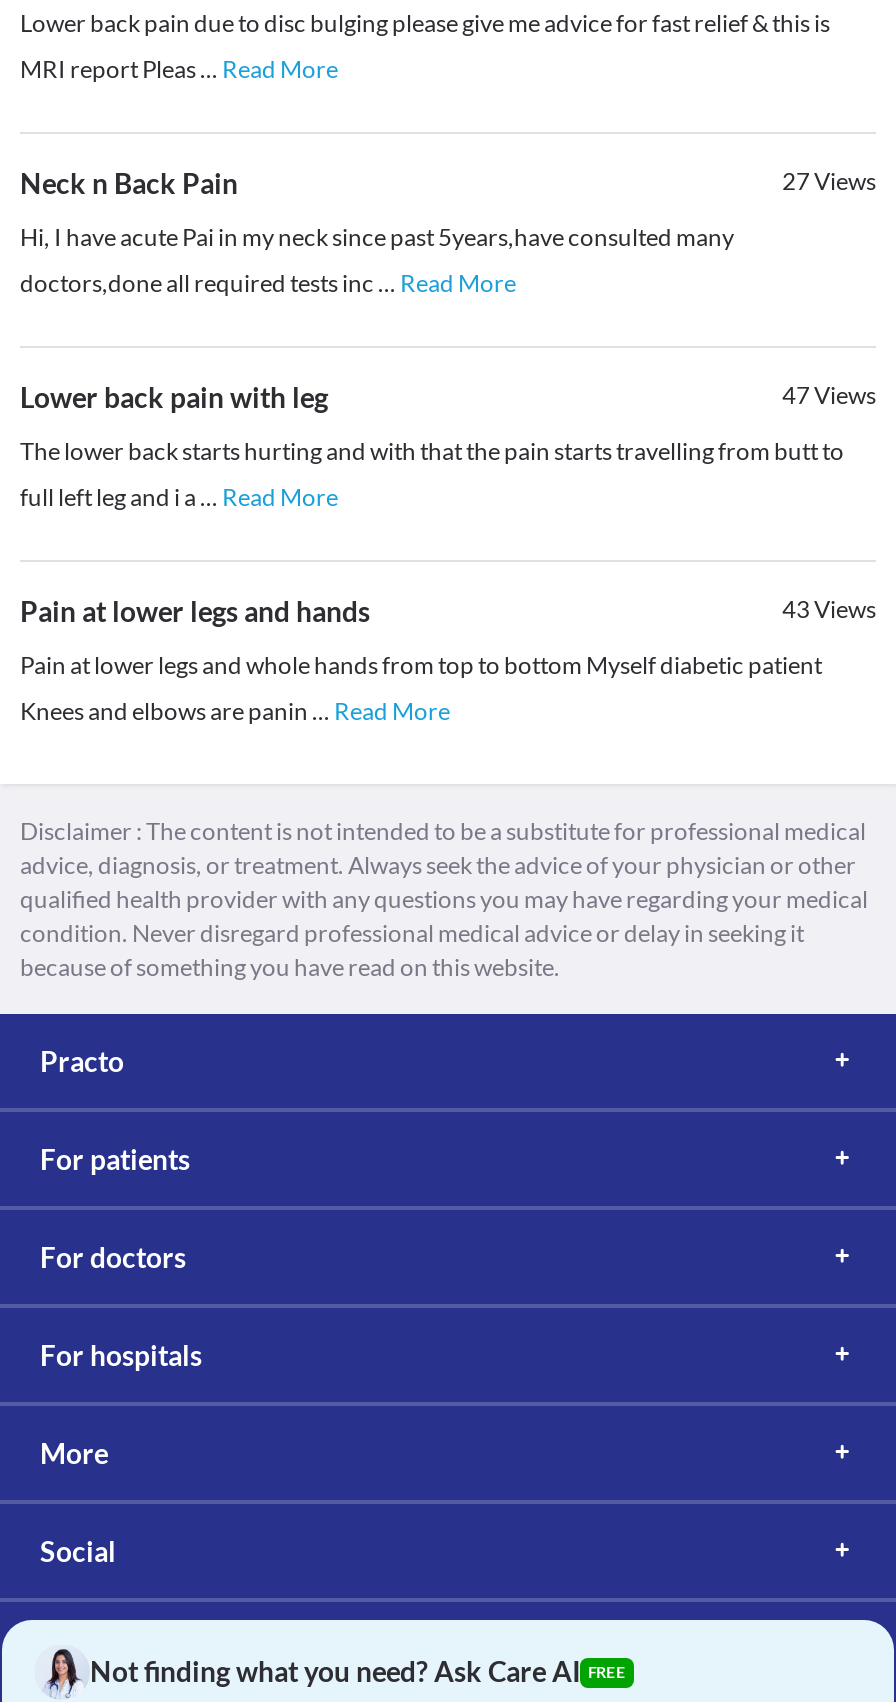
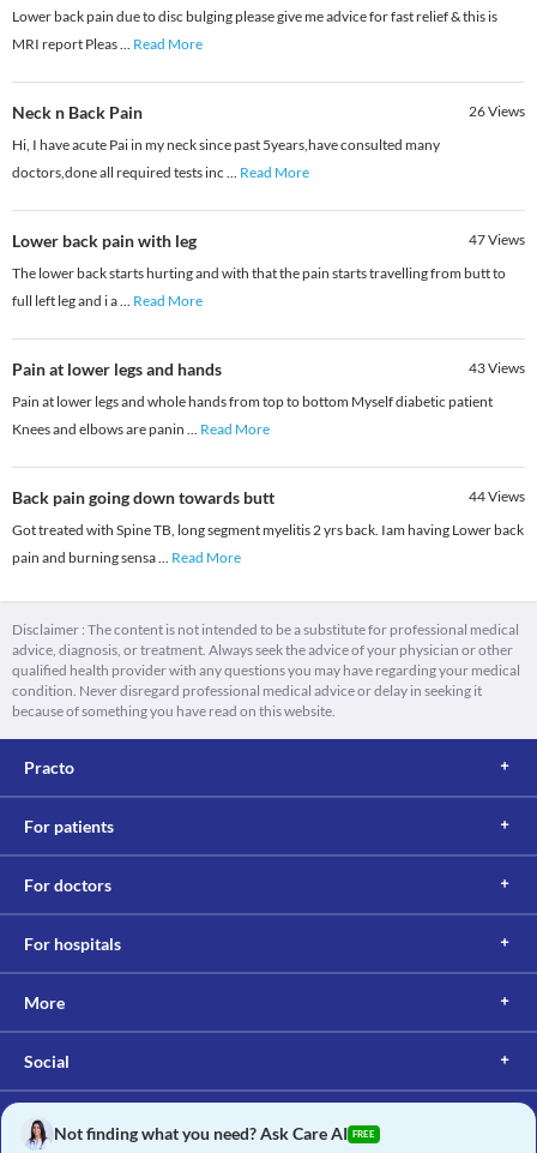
- 27Views
+ 26Views

+ Back pain going down towards butt
+ 44Views
+ Got treated with Spine TB, long segment myelitis 2 yrs back. Iam having Lower back
+ pain and burning sensa... Read More
